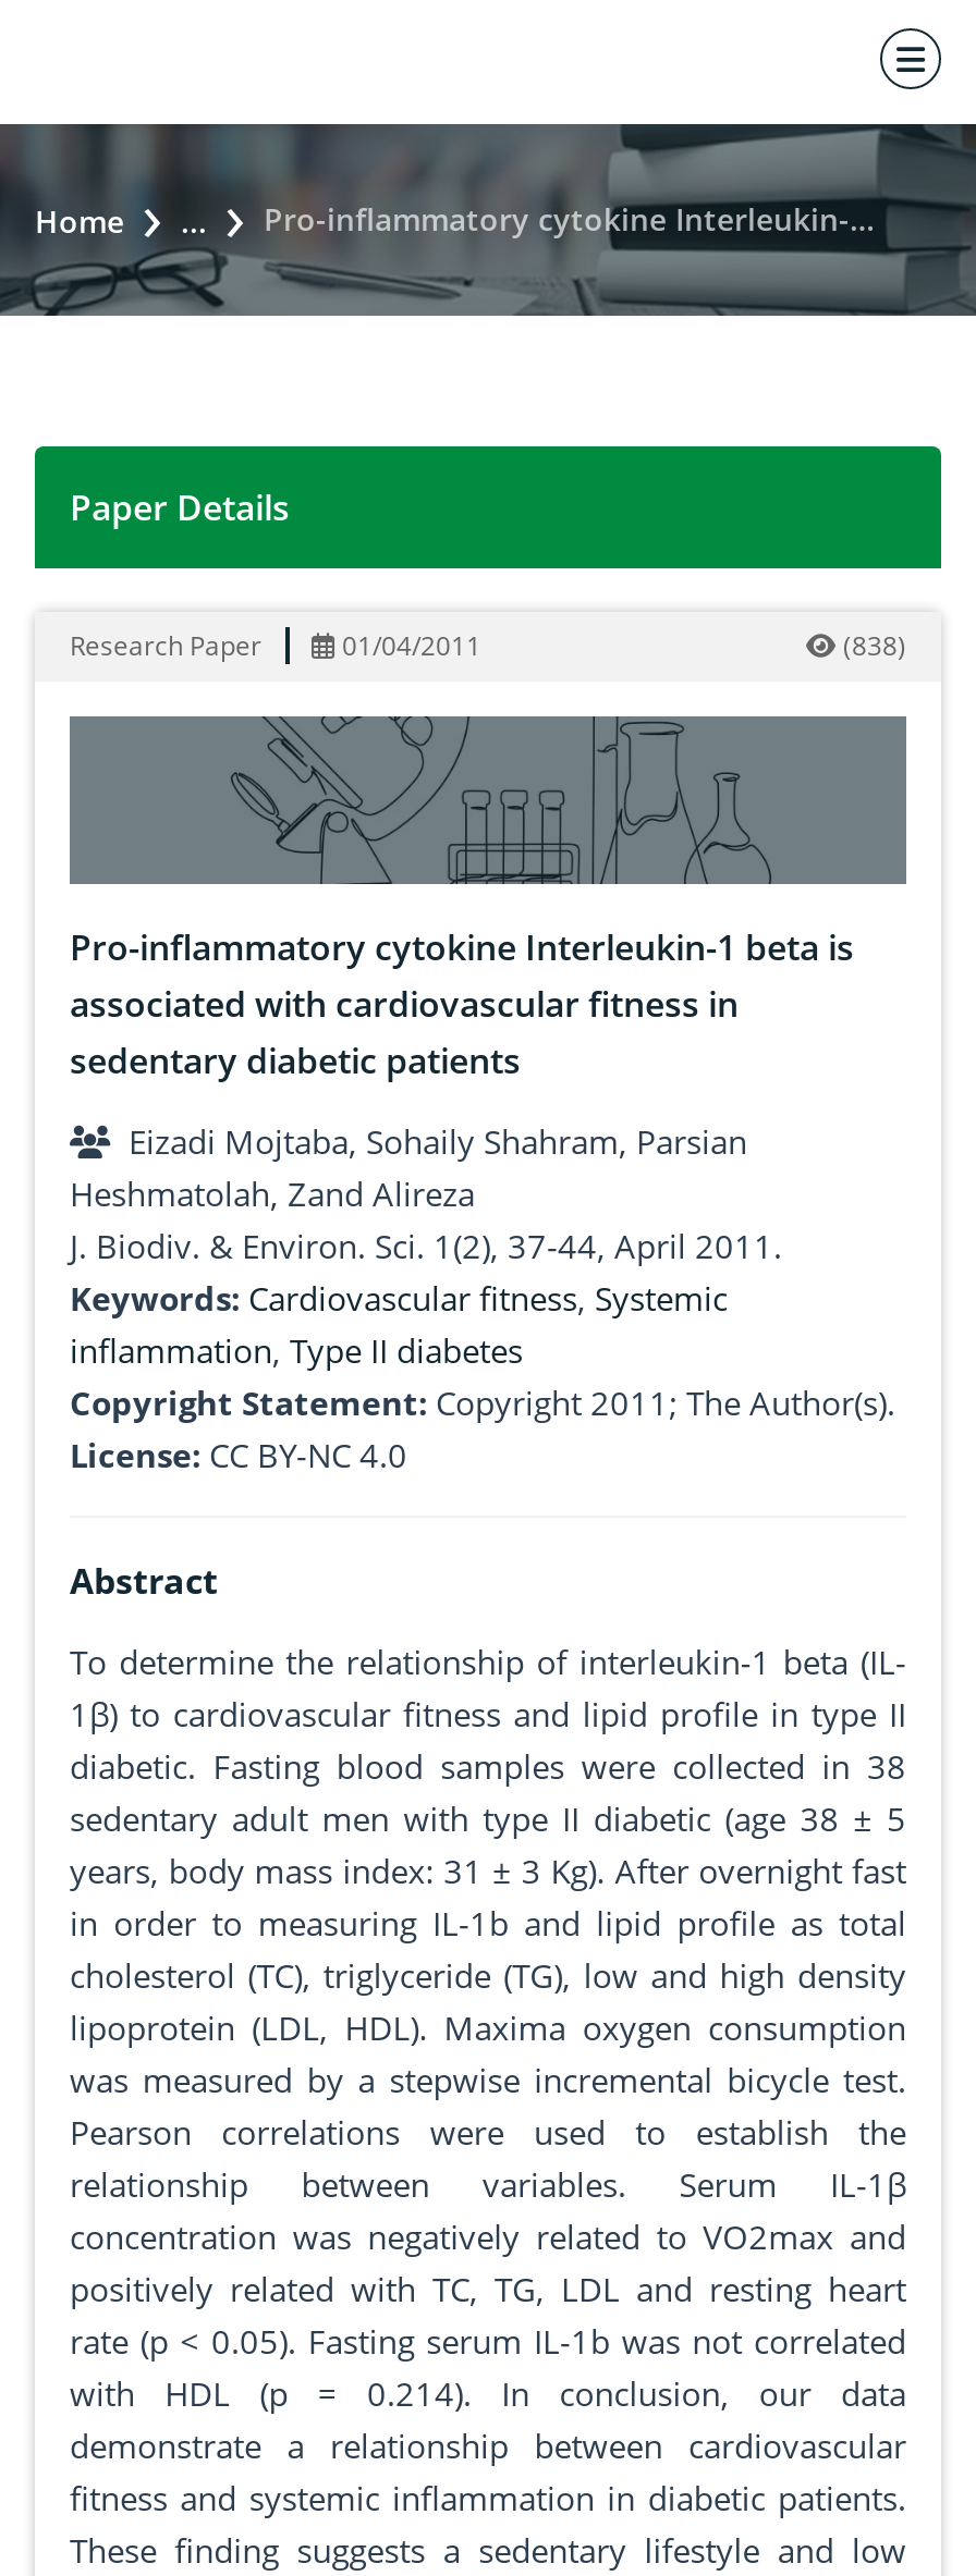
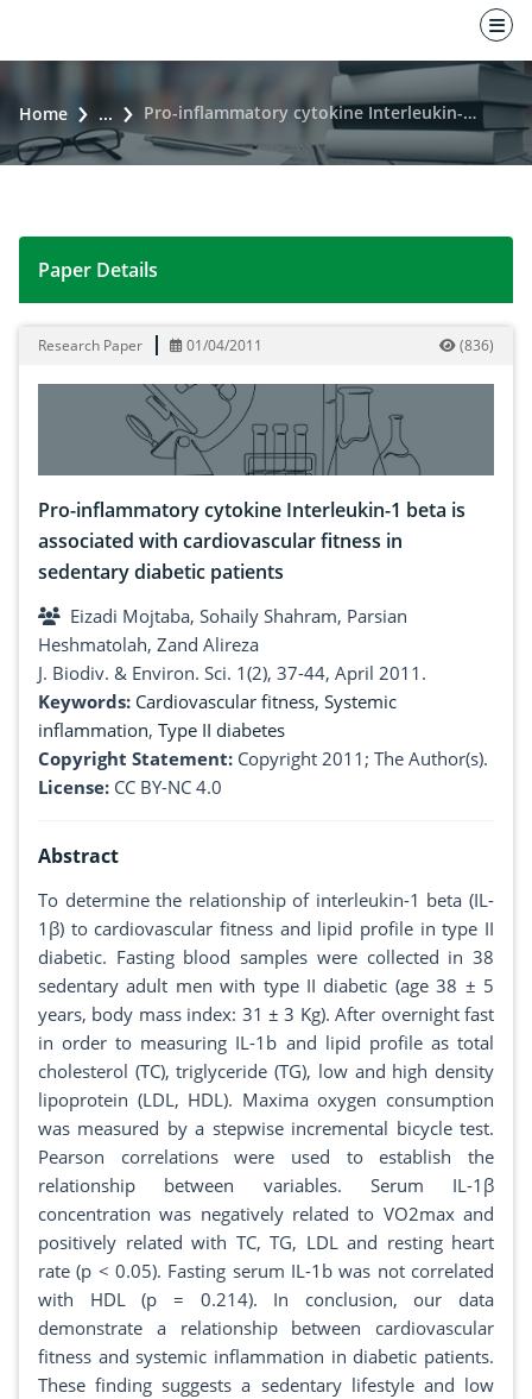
- (838)
+ (836)
